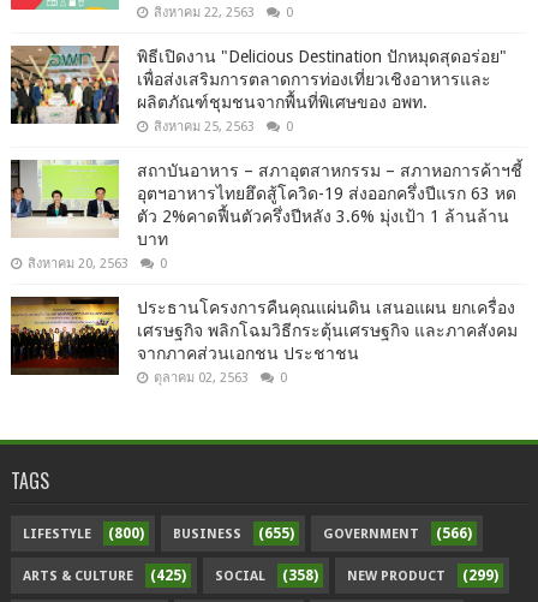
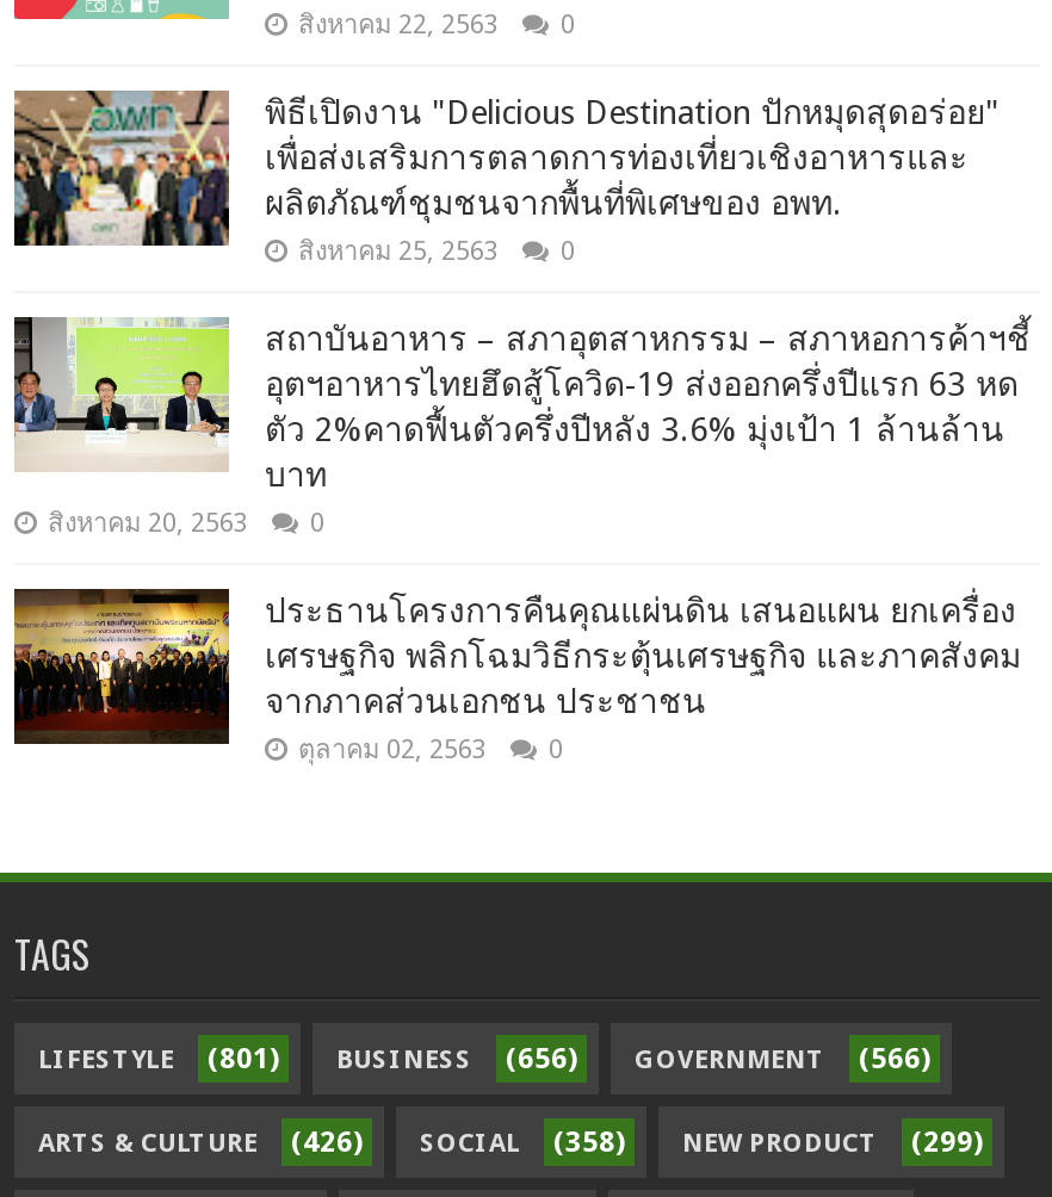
- (800)
+ (801)

- (655)
+ (656)

- ARTS & CULTURE (425) SOCIAL (358) NEW PRODUCT (299)
+ ARTS & CULTURE (426) SOCIAL (358) NEW PRODUCT (299)
